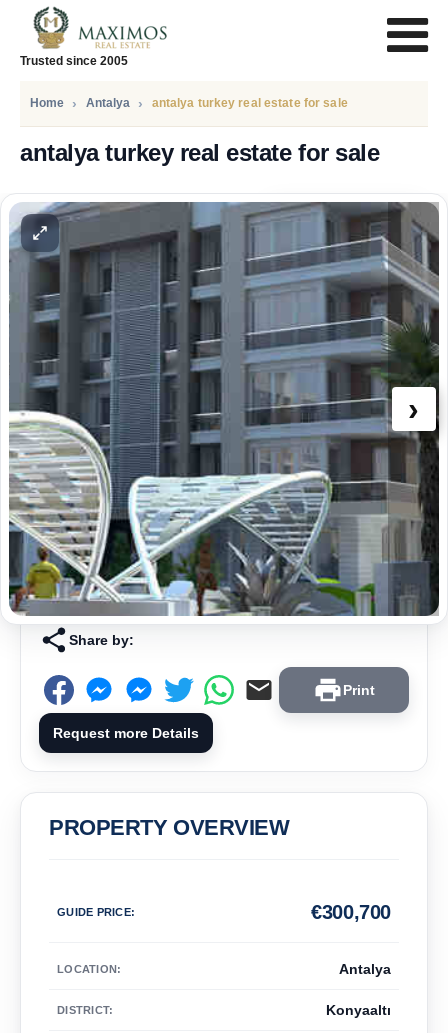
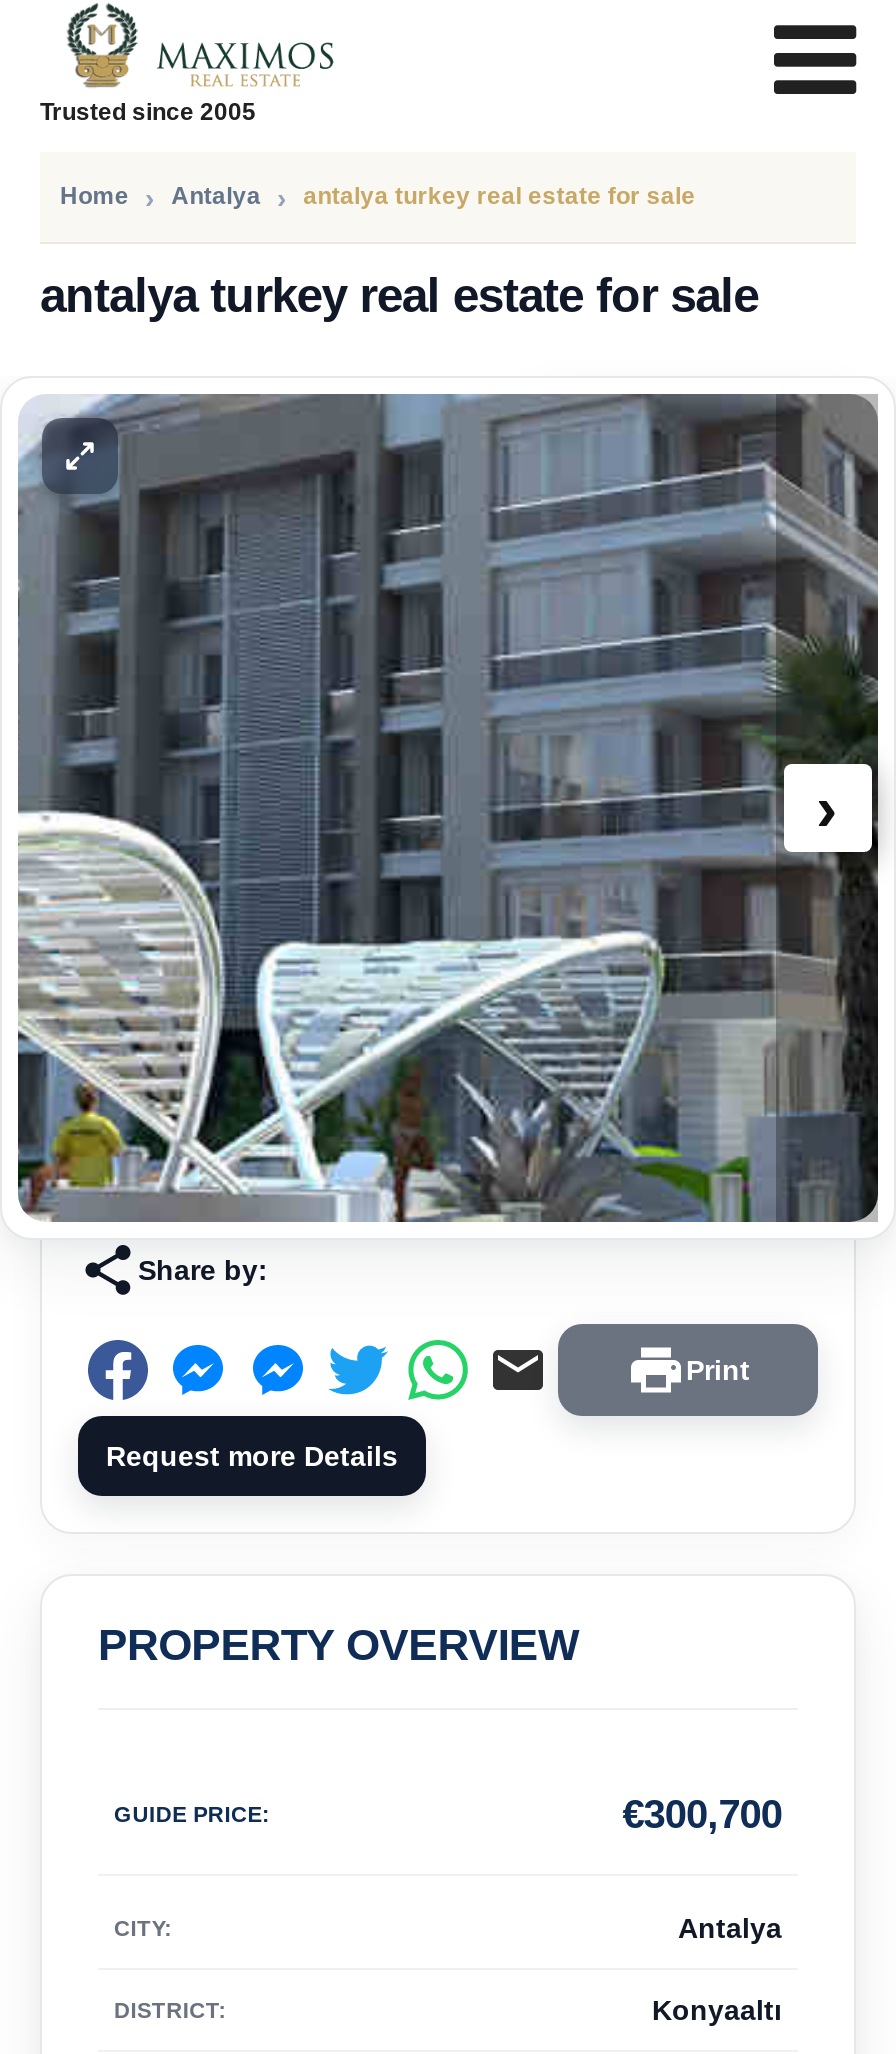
- LOCATION:
+ CITY:
